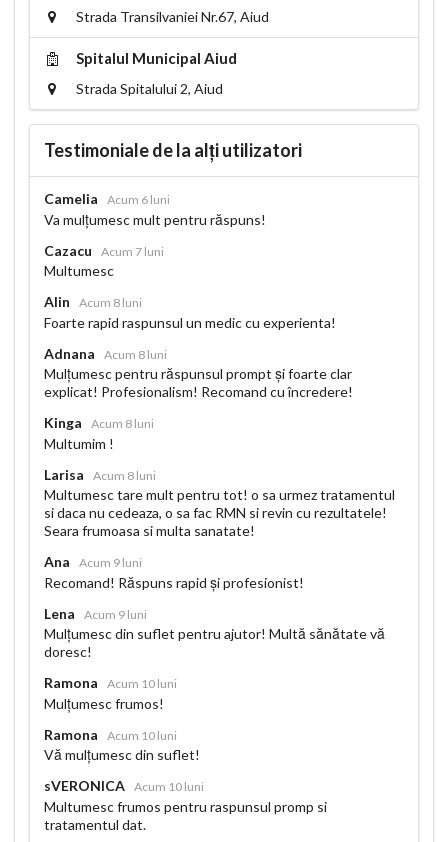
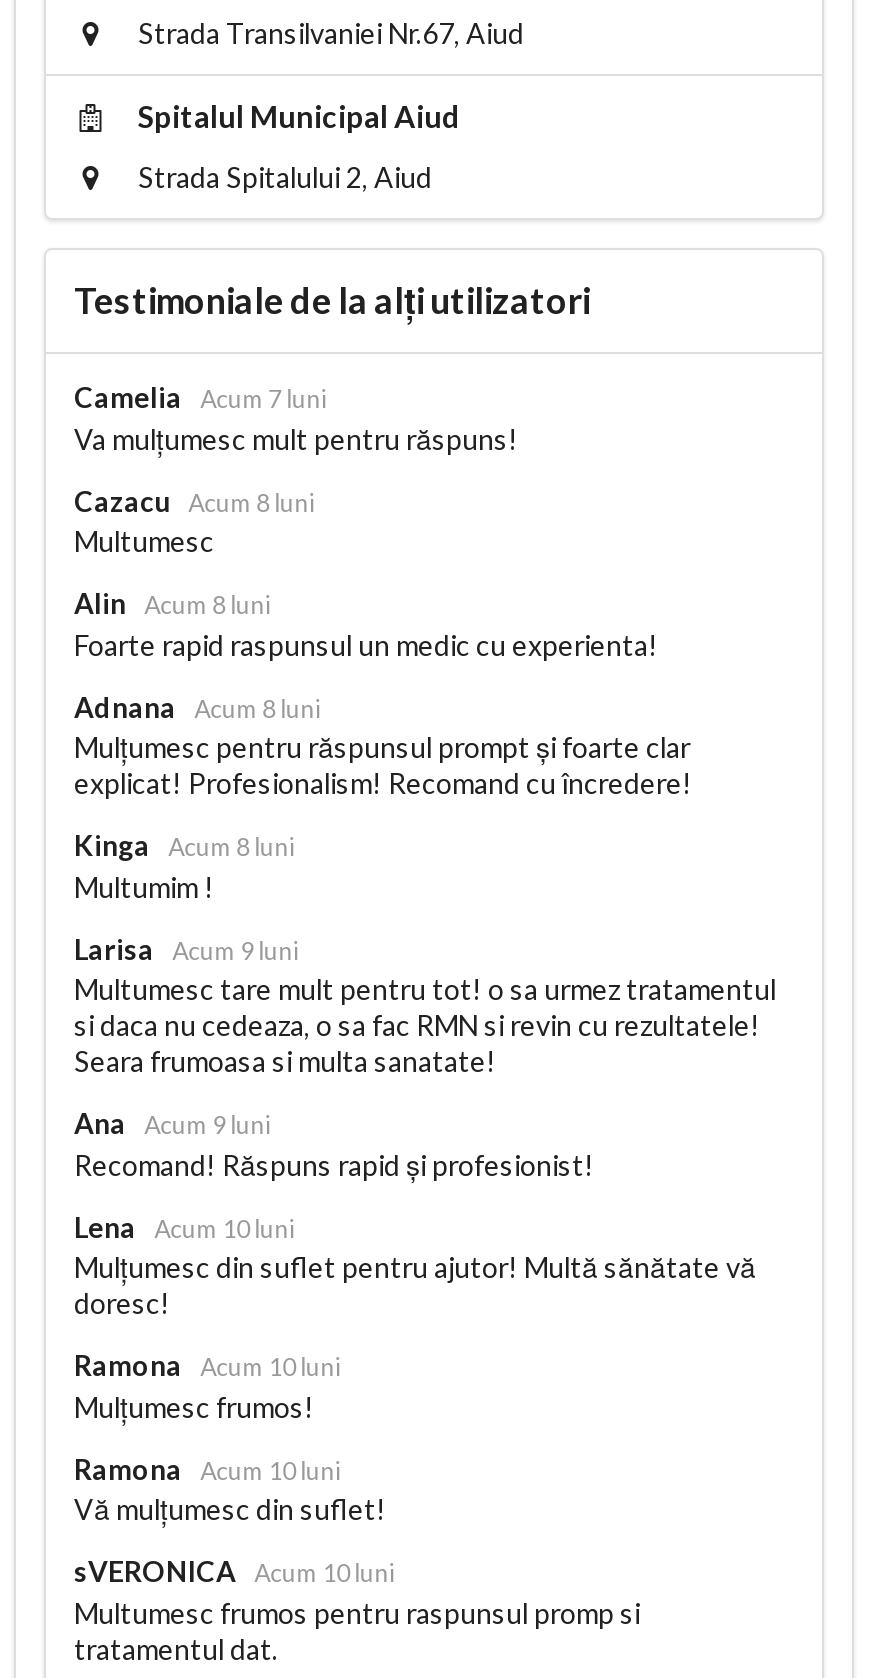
- Camelia Acum 6 luni
+ Camelia Acum 7 luni

- Cazacu Acum 7 luni
+ Cazacu Acum 8 luni

- Larisa Acum 8 luni
+ Larisa Acum 9 luni

- Lena Acum 9 luni
+ Lena Acum 10 luni
